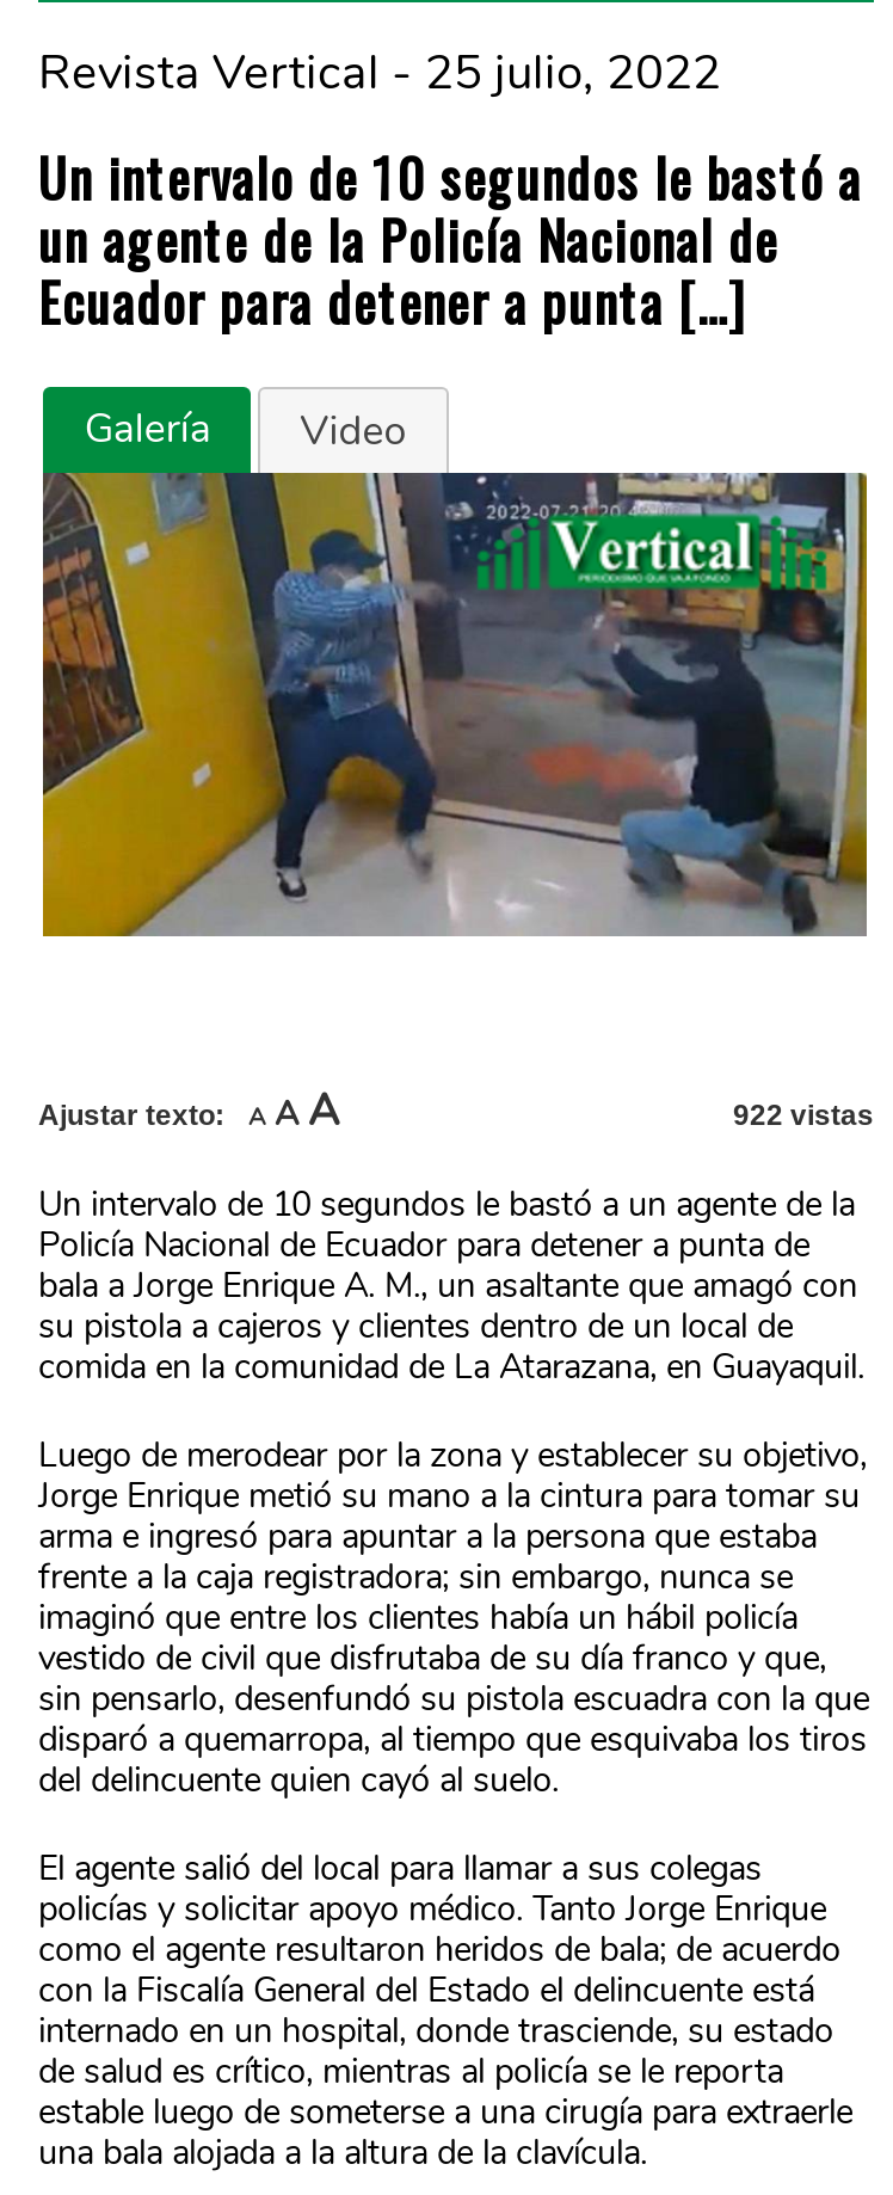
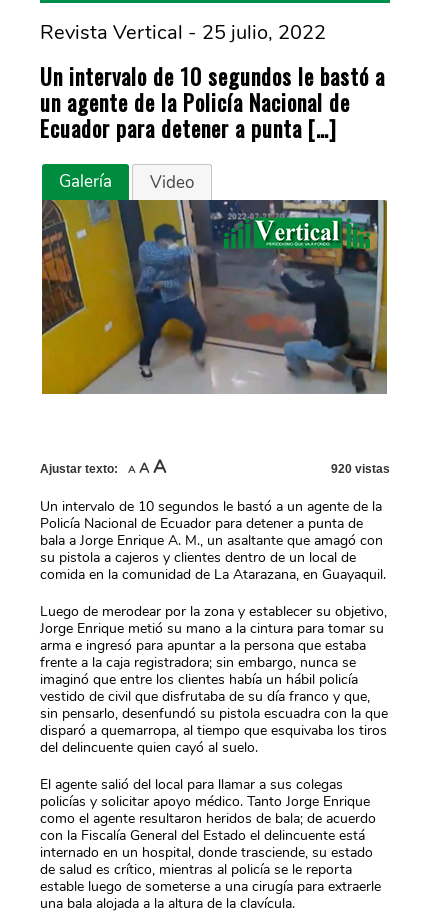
- 922 vistas
+ 920 vistas
